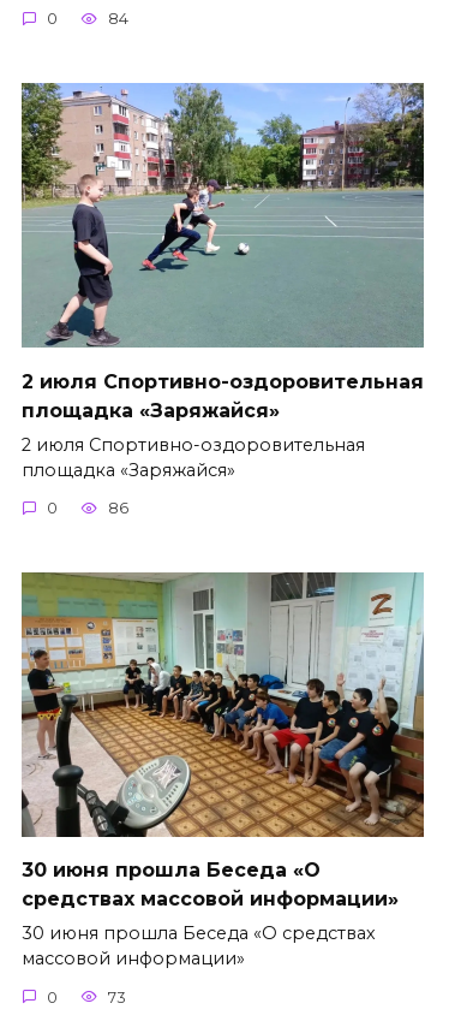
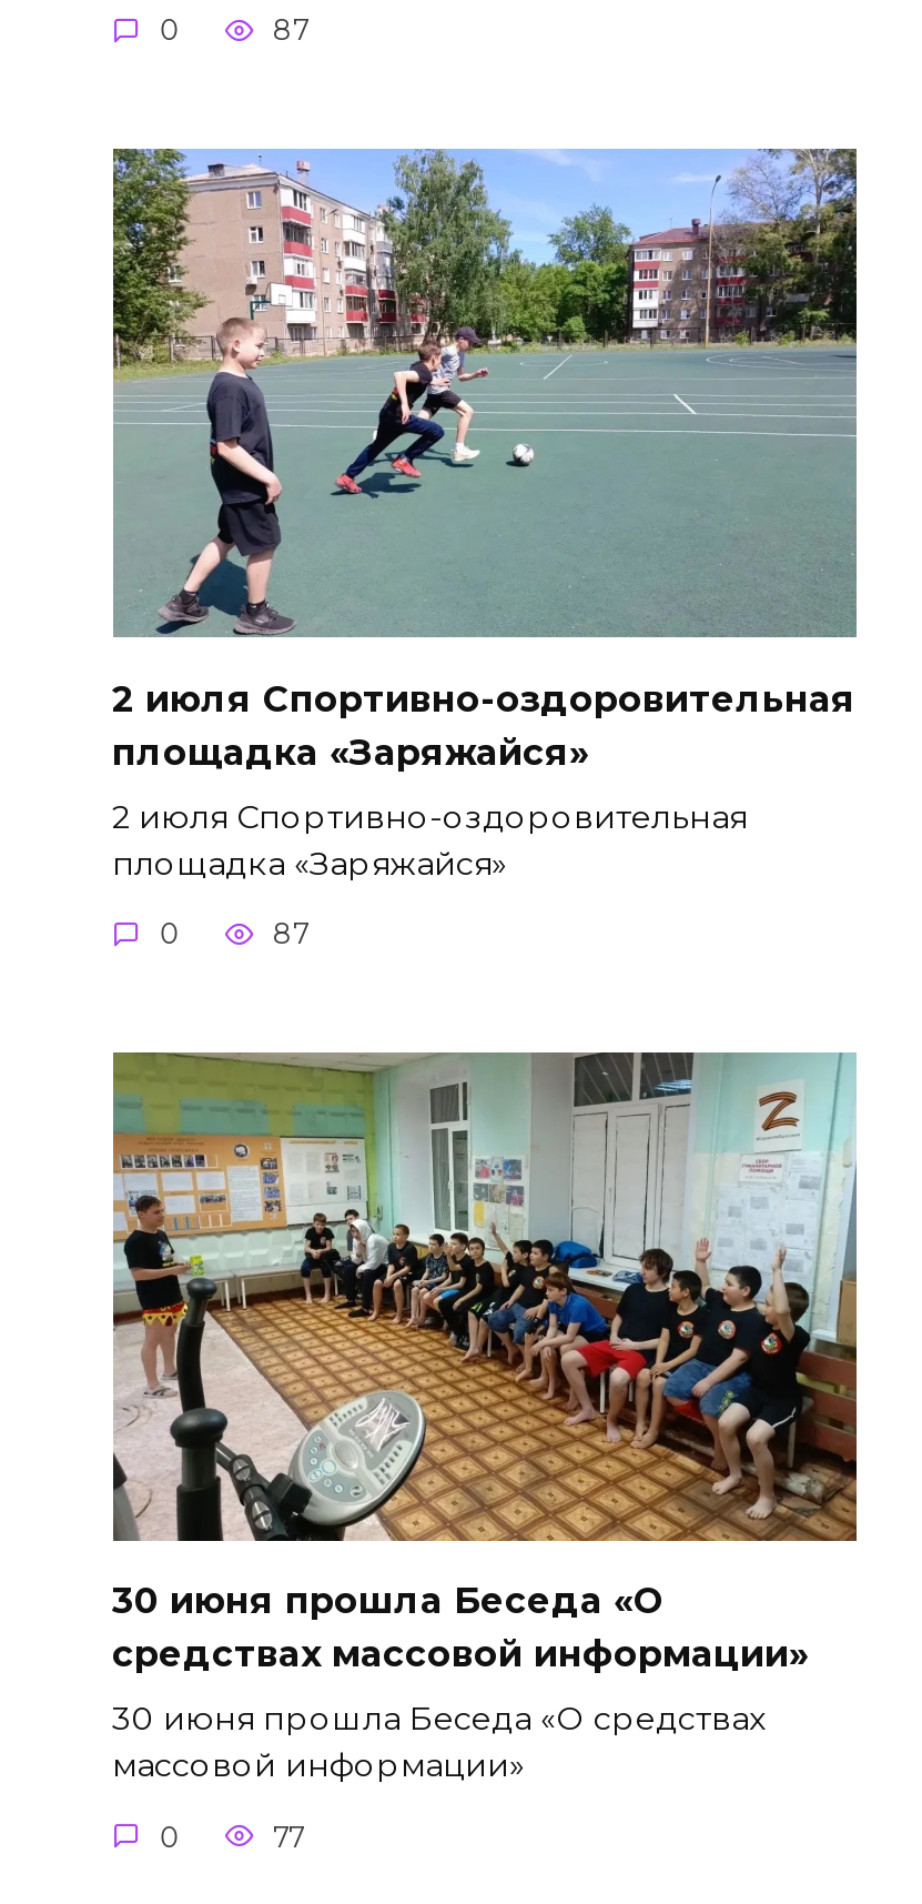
- 84
+ 87

- 86
+ 87

- 73
+ 77
